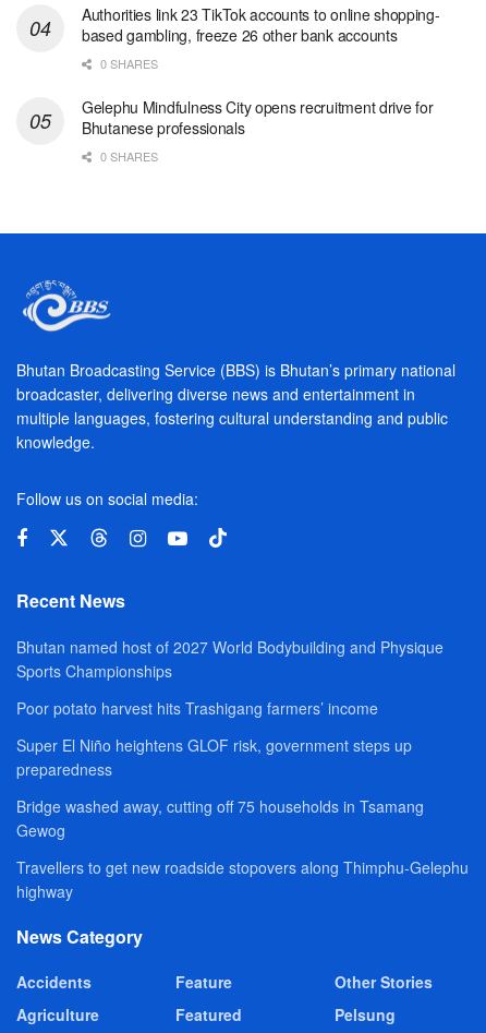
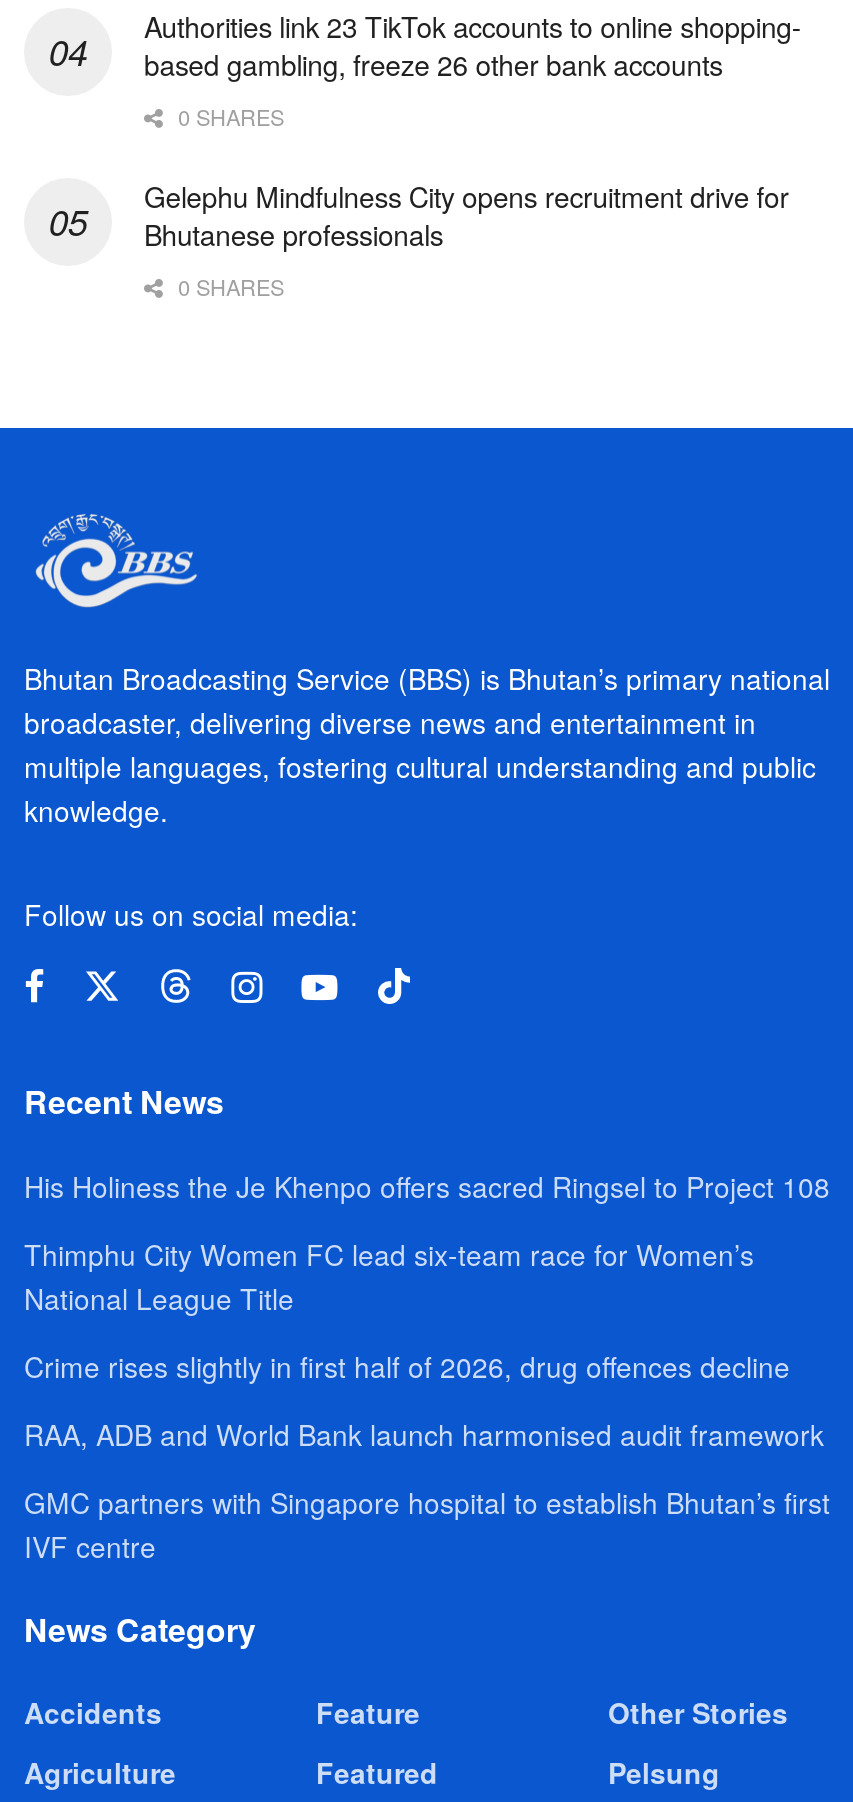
- Bhutan named host of 2027 World Bodybuilding and Physique
- Sports Championships
+ His Holiness the Je Khenpo offers sacred Ringsel to Project 108

- Poor potato harvest hits Trashigang farmers’ income
+ Thimphu City Women FC lead six-team race for Women’s
+ National League Title

- Super El Niño heightens GLOF risk, government steps up
- preparedness
+ Crime rises slightly in first half of 2026, drug offences decline

- Bridge washed away, cutting off 75 households in Tsamang
- Gewog
+ RAA, ADB and World Bank launch harmonised audit framework

- Travellers to get new roadside stopovers along Thimphu-Gelephu
- highway
+ GMC partners with Singapore hospital to establish Bhutan’s first
+ IVF centre
